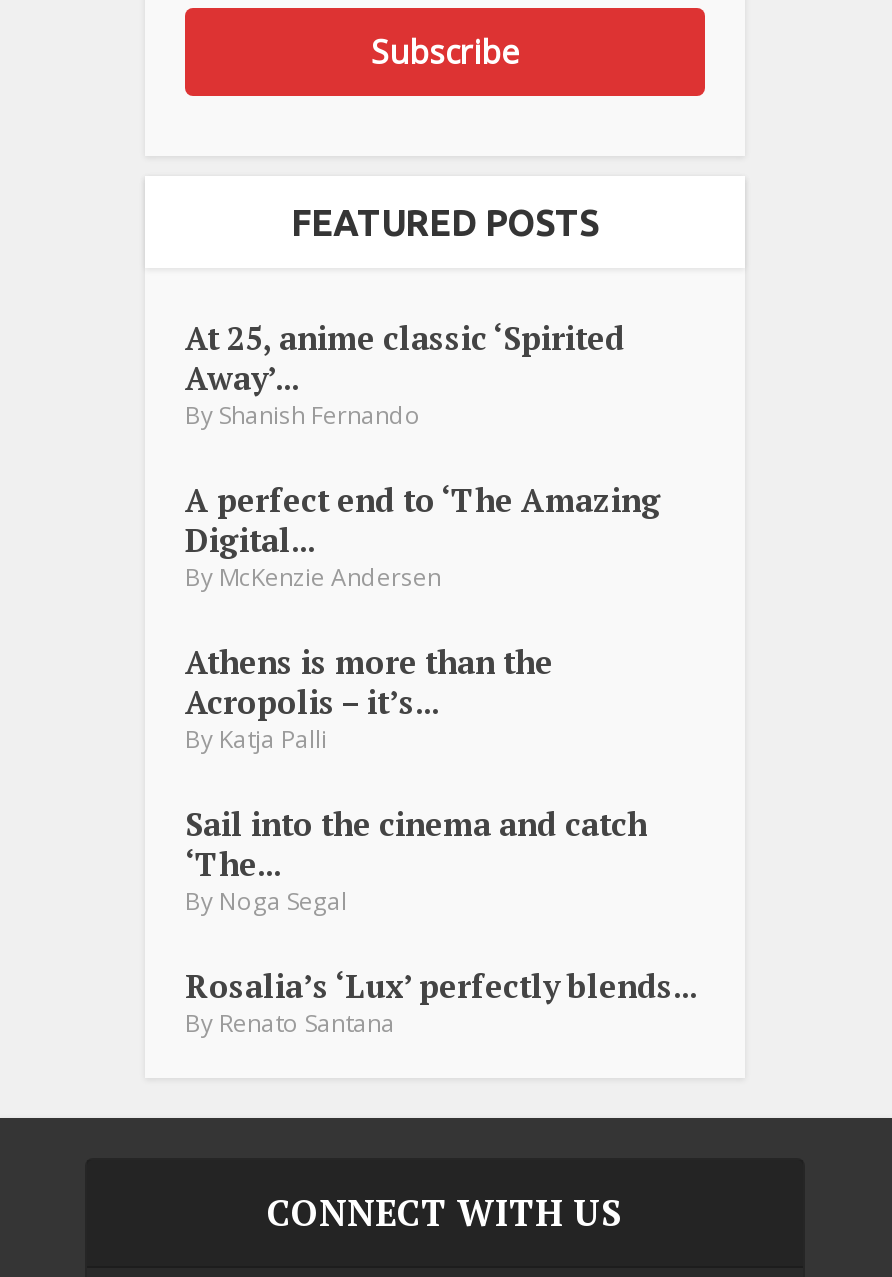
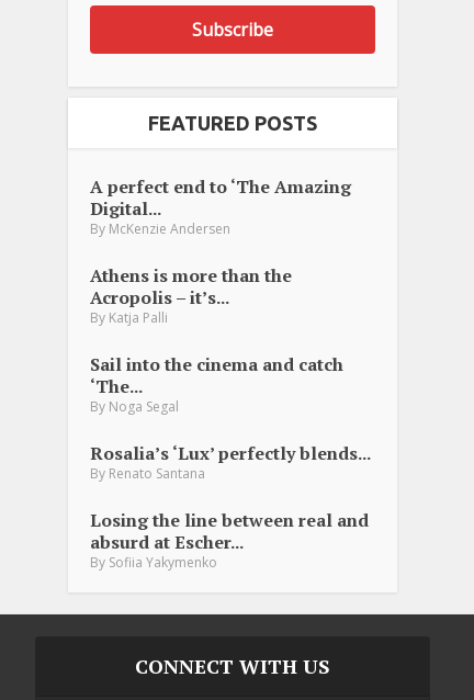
- At 25, anime classic ‘Spirited
- Away’...
- By Shanish Fernando

moved up: A perfect end to ‘The Amazing | Digital... | By McKenzie Andersen | ... | Rosalia’s ‘Lux’ perfectly blends... | By Renato Santana

+ Losing the line between real and
+ absurd at Escher...
+ By Sofiia Yakymenko
